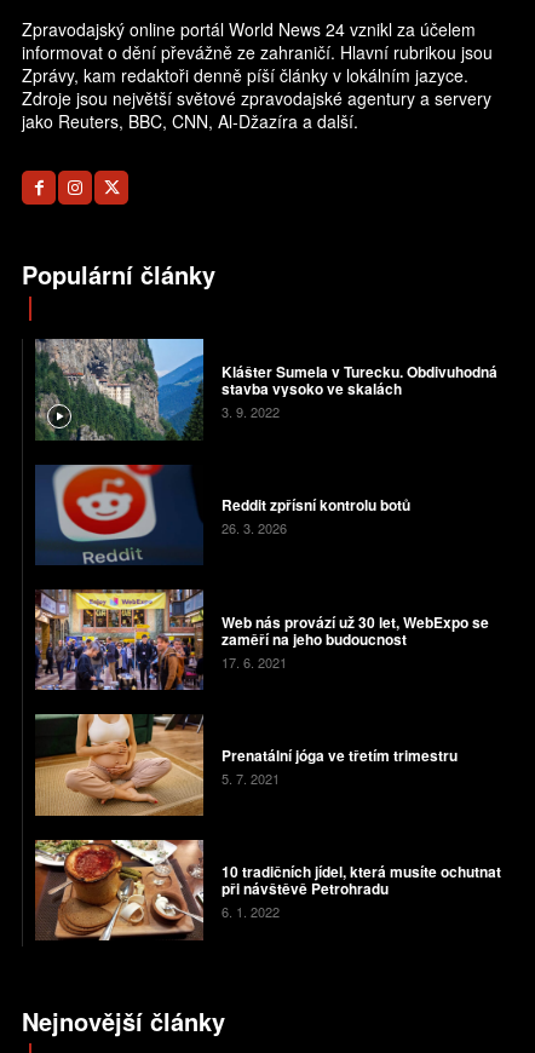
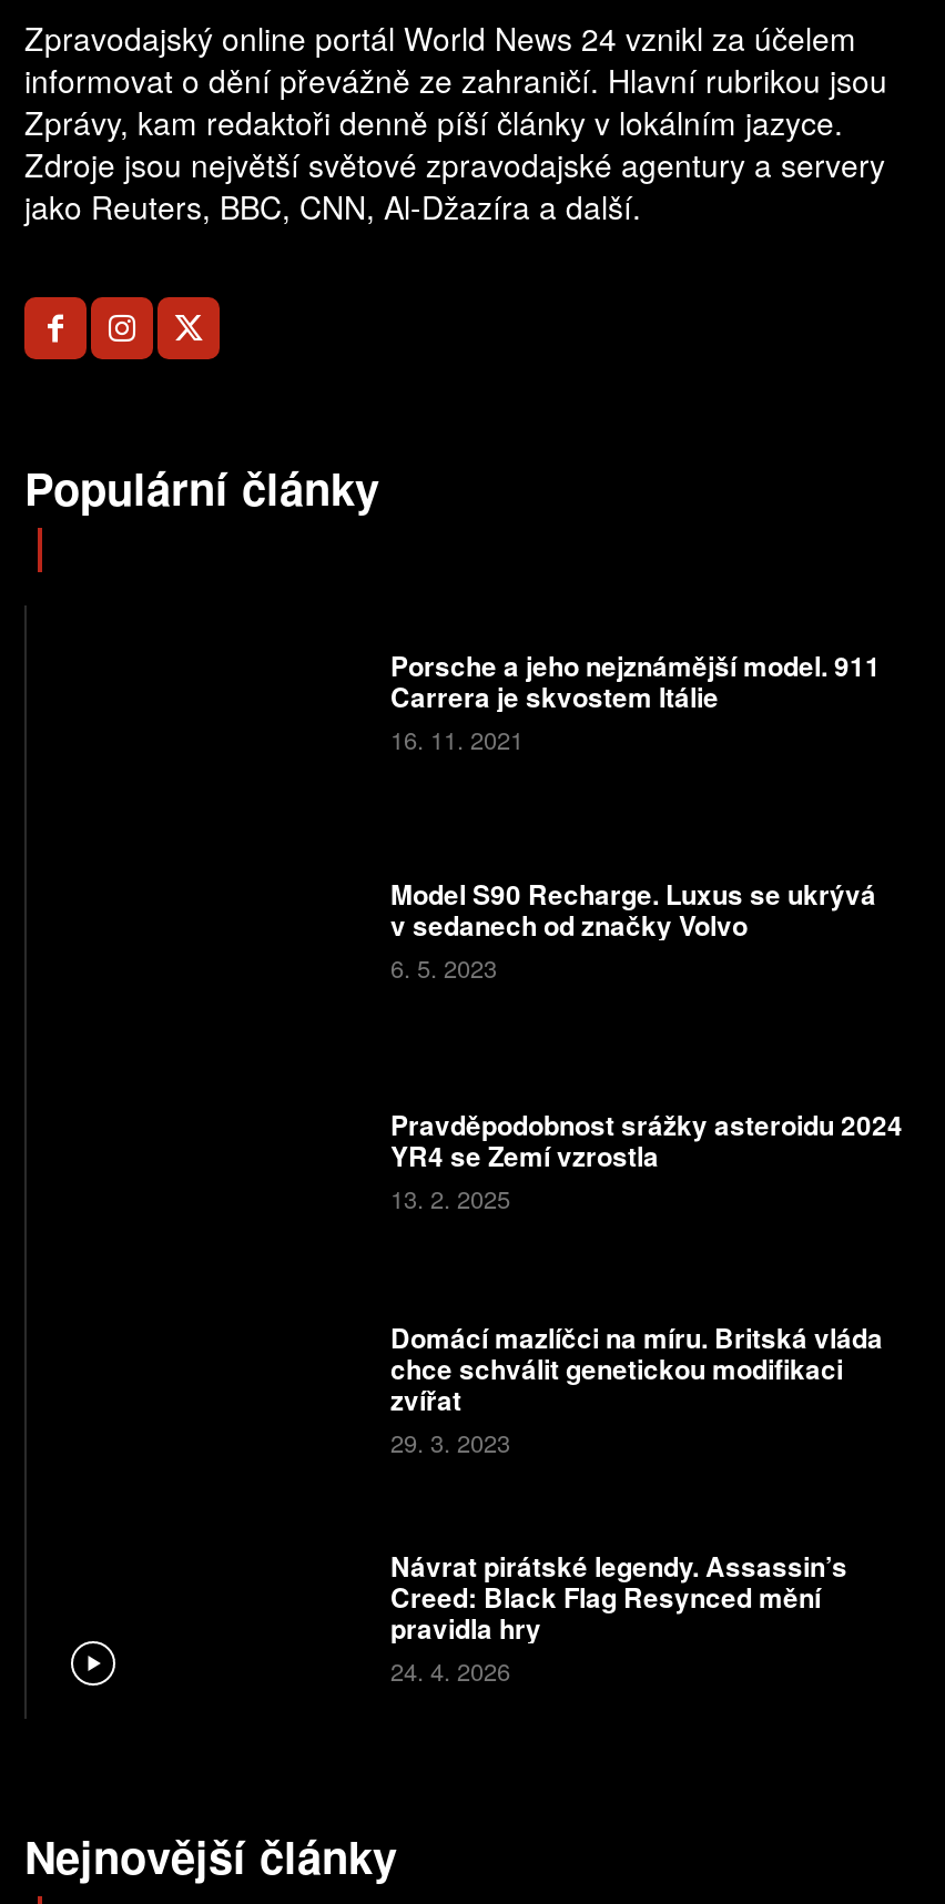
- [image]

- Klášter Sumela v Turecku. Obdivuhodná
- stavba vysoko ve skalách
- 3. 9. 2022
+ Porsche a jeho nejznámější model. 911
+ Carrera je skvostem Itálie
+ 16. 11. 2021

- [image]

- Reddit zpřísní kontrolu botů
- 26. 3. 2026
+ Model S90 Recharge. Luxus se ukrývá
+ v sedanech od značky Volvo
+ 6. 5. 2023

- [image]

- Web nás provází už 30 let, WebExpo se
- zaměří na jeho budoucnost
- 17. 6. 2021
+ Pravděpodobnost srážky asteroidu 2024
+ YR4 se Zemí vzrostla
+ 13. 2. 2025

- [image]

- Prenatální jóga ve třetím trimestru
- 5. 7. 2021
+ Domácí mazlíčci na míru. Britská vláda
+ chce schválit genetickou modifikaci
+ zvířat
+ 29. 3. 2023

- [image]

- 10 tradičních jídel, která musíte ochutnat
- při návštěvě Petrohradu
- 6. 1. 2022
+ Návrat pirátské legendy. Assassin’s
+ Creed: Black Flag Resynced mění
+ pravidla hry
+ 24. 4. 2026
